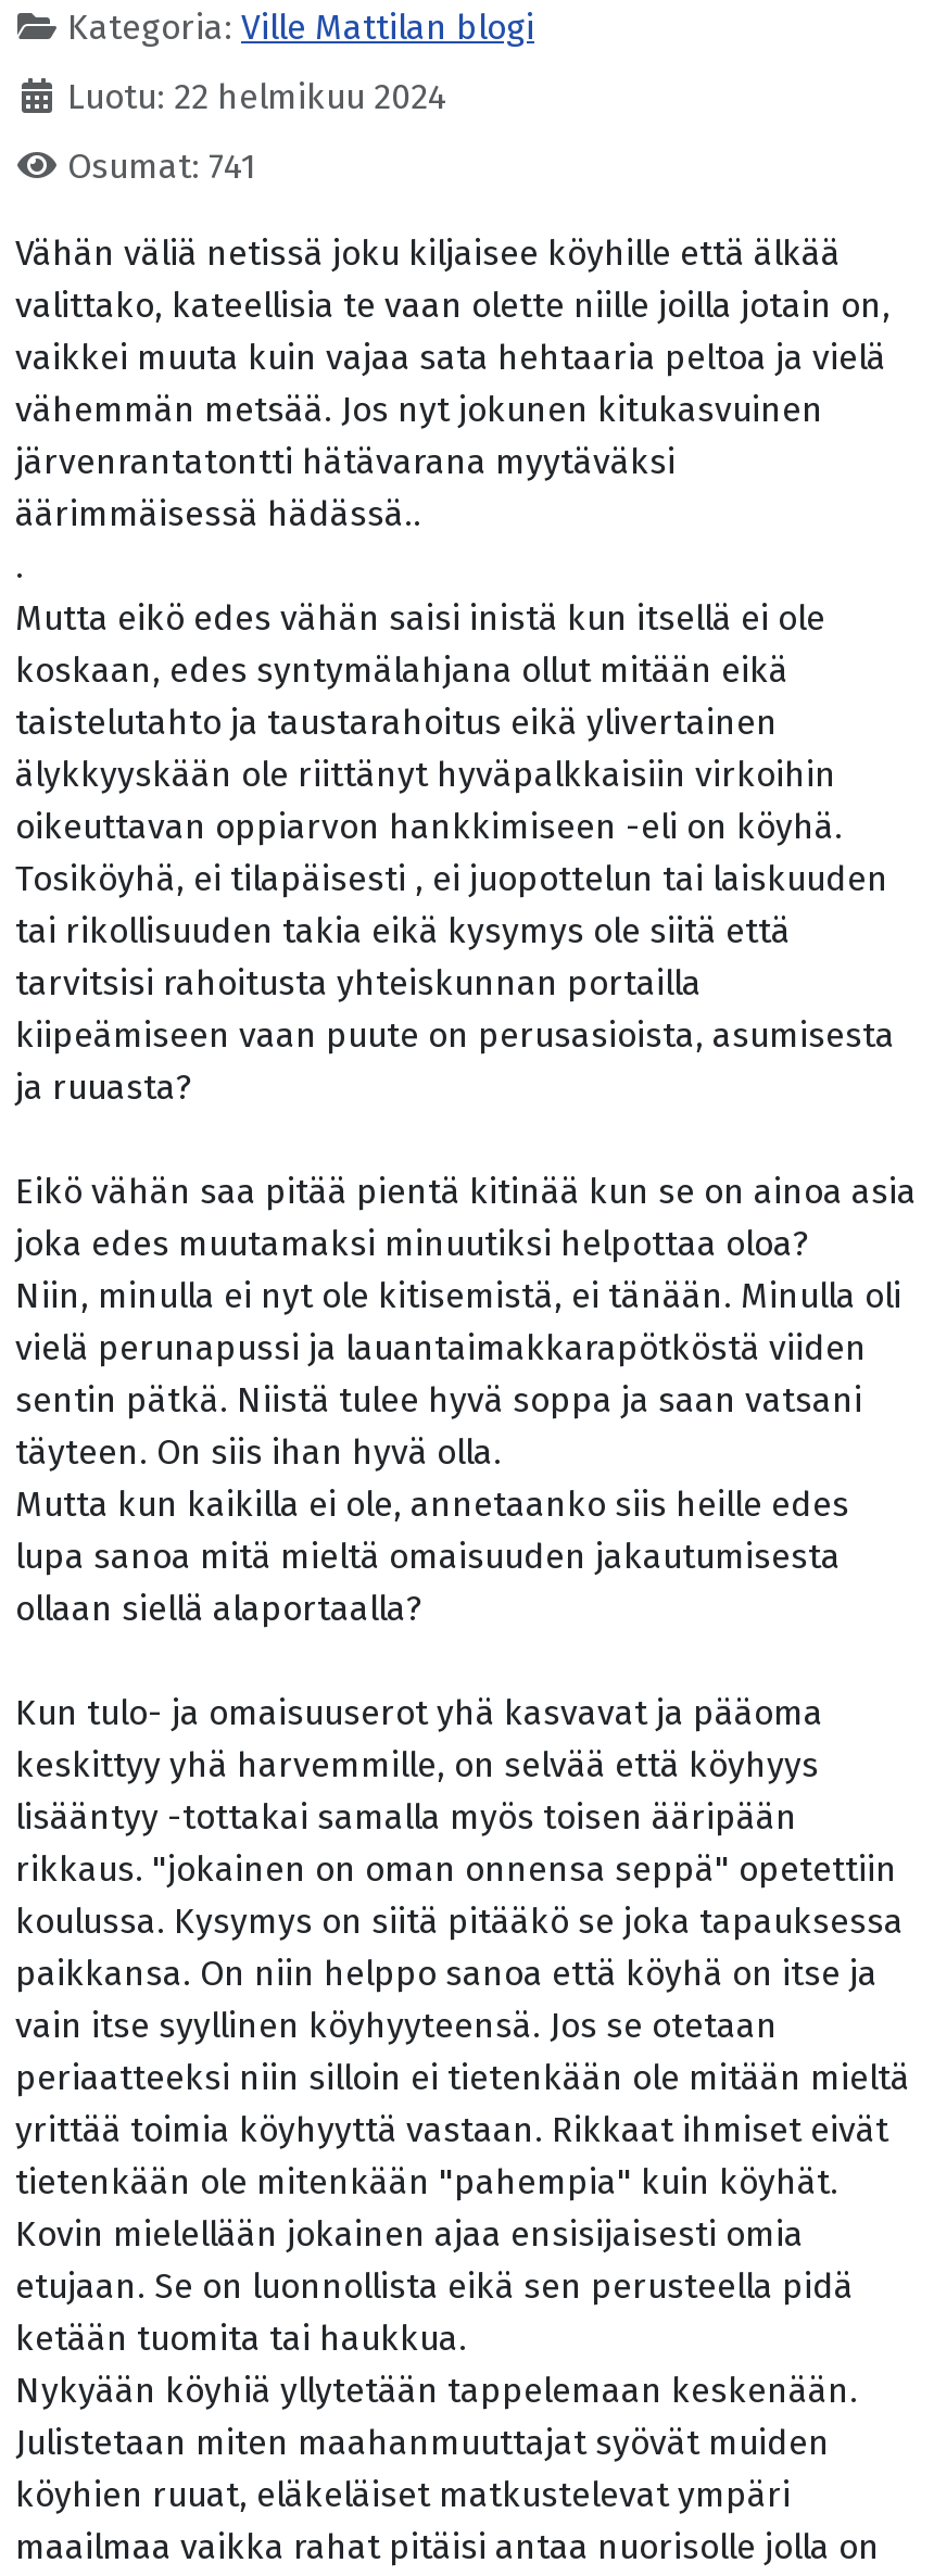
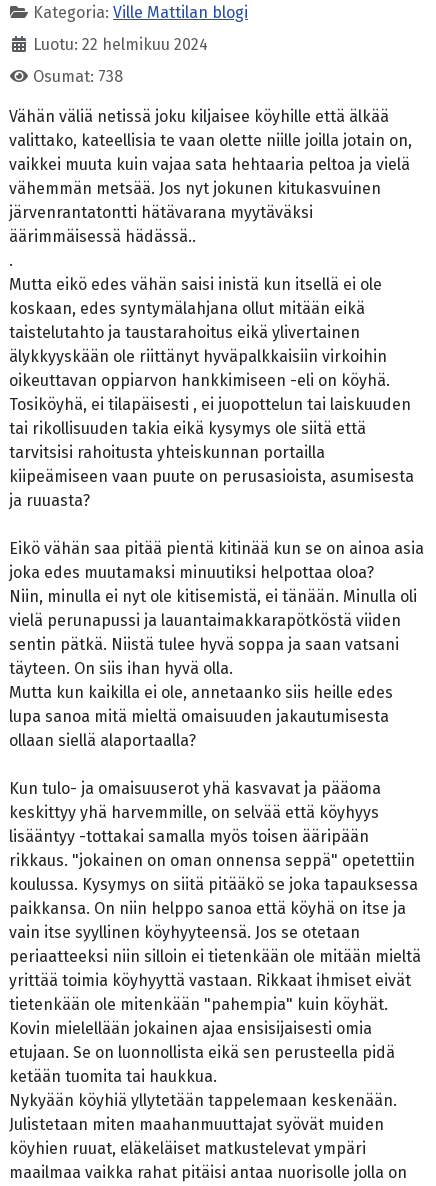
- Osumat: 741
+ Osumat: 738
